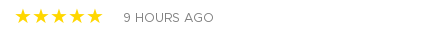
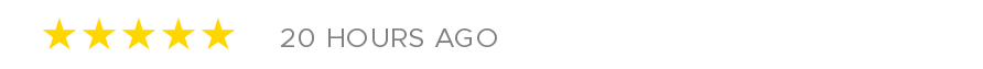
- 9 HOURS AGO
+ 20 HOURS AGO
